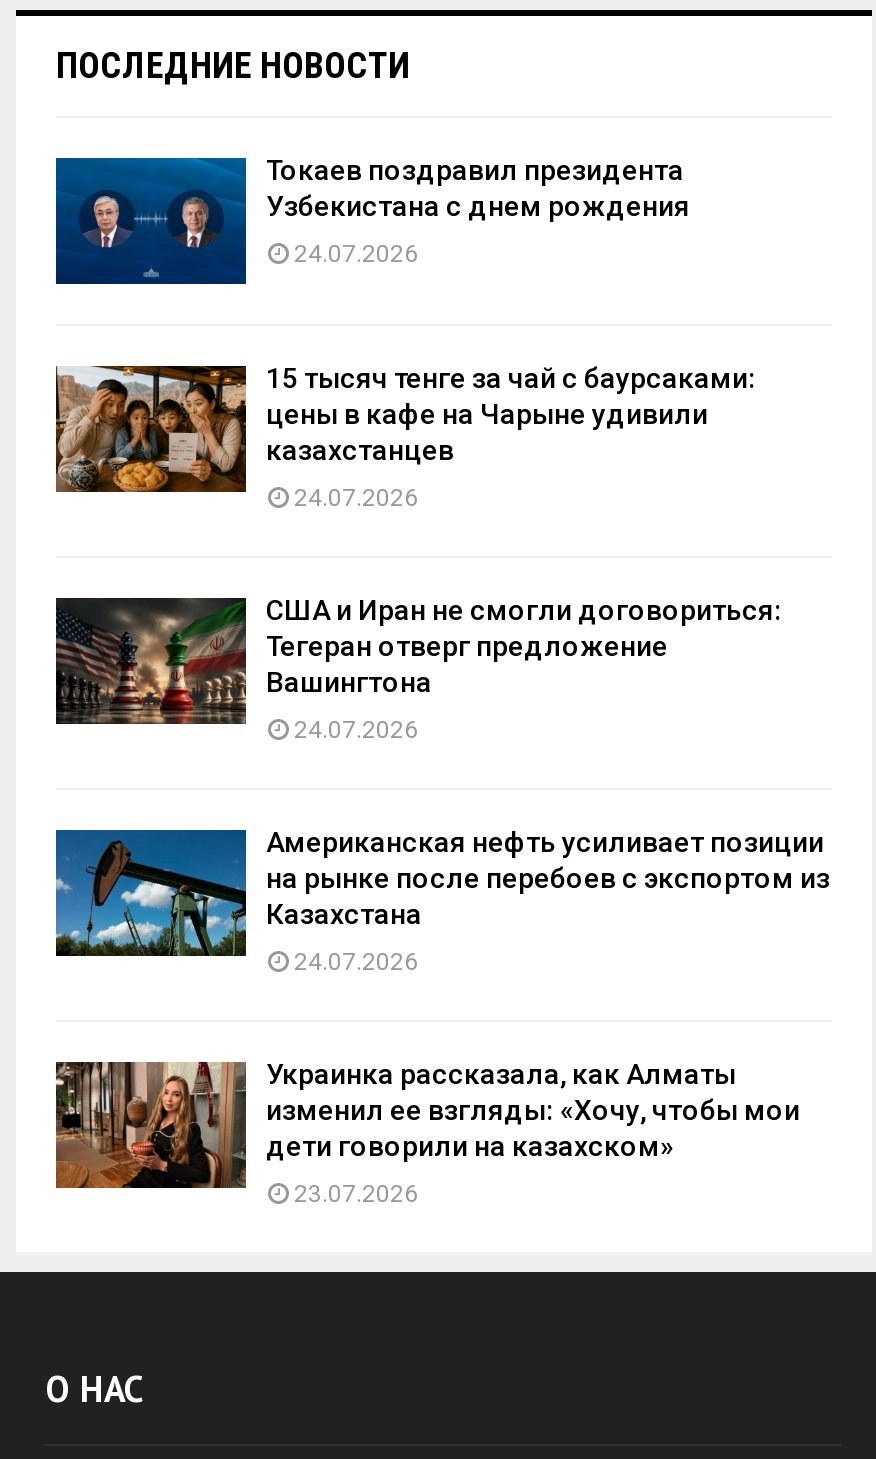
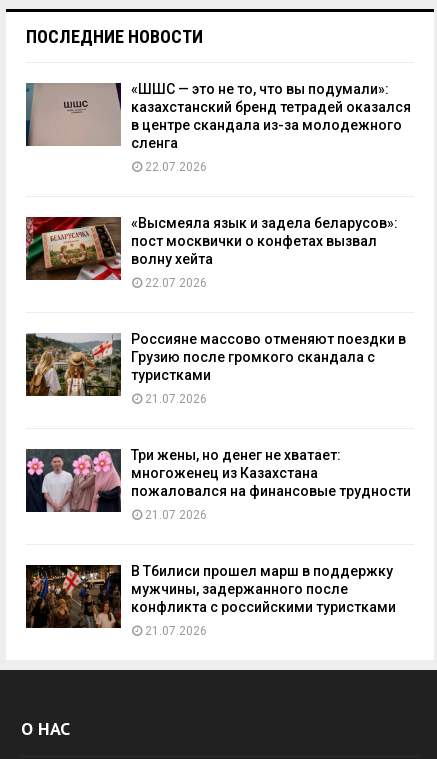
- [image]
- Токаев поздравил президента
- Узбекистана с днем рождения
+ [image]
+ «ШШС — это не то, что вы подумали»:
+ казахстанский бренд тетрадей оказался
+ в центре скандала из-за молодежного
+ сленга

- 24.07.2026
+ 22.07.2026

- [image]
- 15 тысяч тенге за чай с баурсаками:
- цены в кафе на Чарыне удивили
- казахстанцев
+ [image]
+ «Высмеяла язык и задела беларусов»:
+ пост москвички о конфетах вызвал
+ волну хейта

- 24.07.2026
+ 22.07.2026

- [image]
- США и Иран не смогли договориться:
- Тегеран отверг предложение
- Вашингтона
+ [image]
+ Россияне массово отменяют поездки в
+ Грузию после громкого скандала с
+ туристками

- 24.07.2026
+ 21.07.2026

- [image]
- Американская нефть усиливает позиции
- на рынке после перебоев с экспортом из
- Казахстана
+ [image]
+ Три жены, но денег не хватает:
+ многоженец из Казахстана
+ пожаловался на финансовые трудности

- 24.07.2026
+ 21.07.2026

- [image]
- Украинка рассказала, как Алматы
- изменил ее взгляды: «Хочу, чтобы мои
- дети говорили на казахском»
+ [image]
+ В Тбилиси прошел марш в поддержку
+ мужчины, задержанного после
+ конфликта с российскими туристками

- 23.07.2026
+ 21.07.2026
